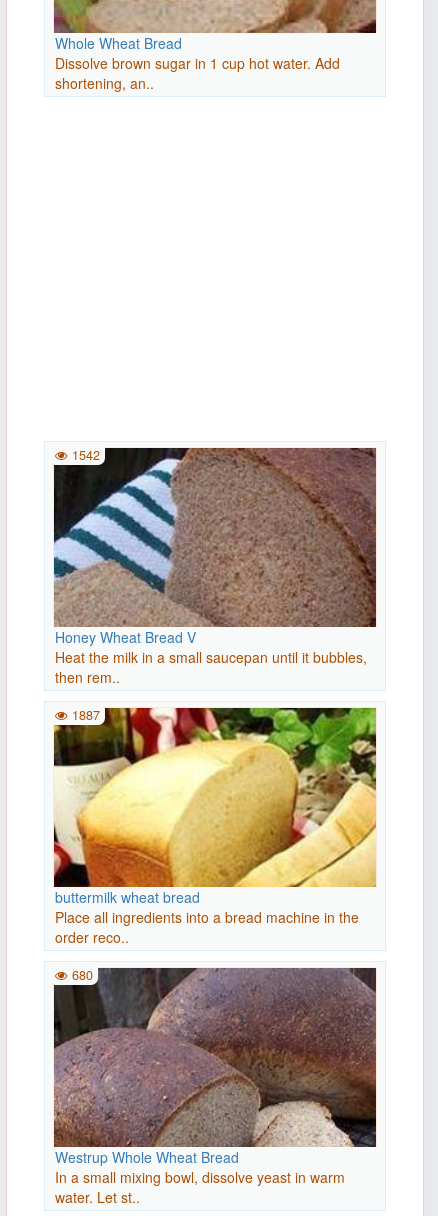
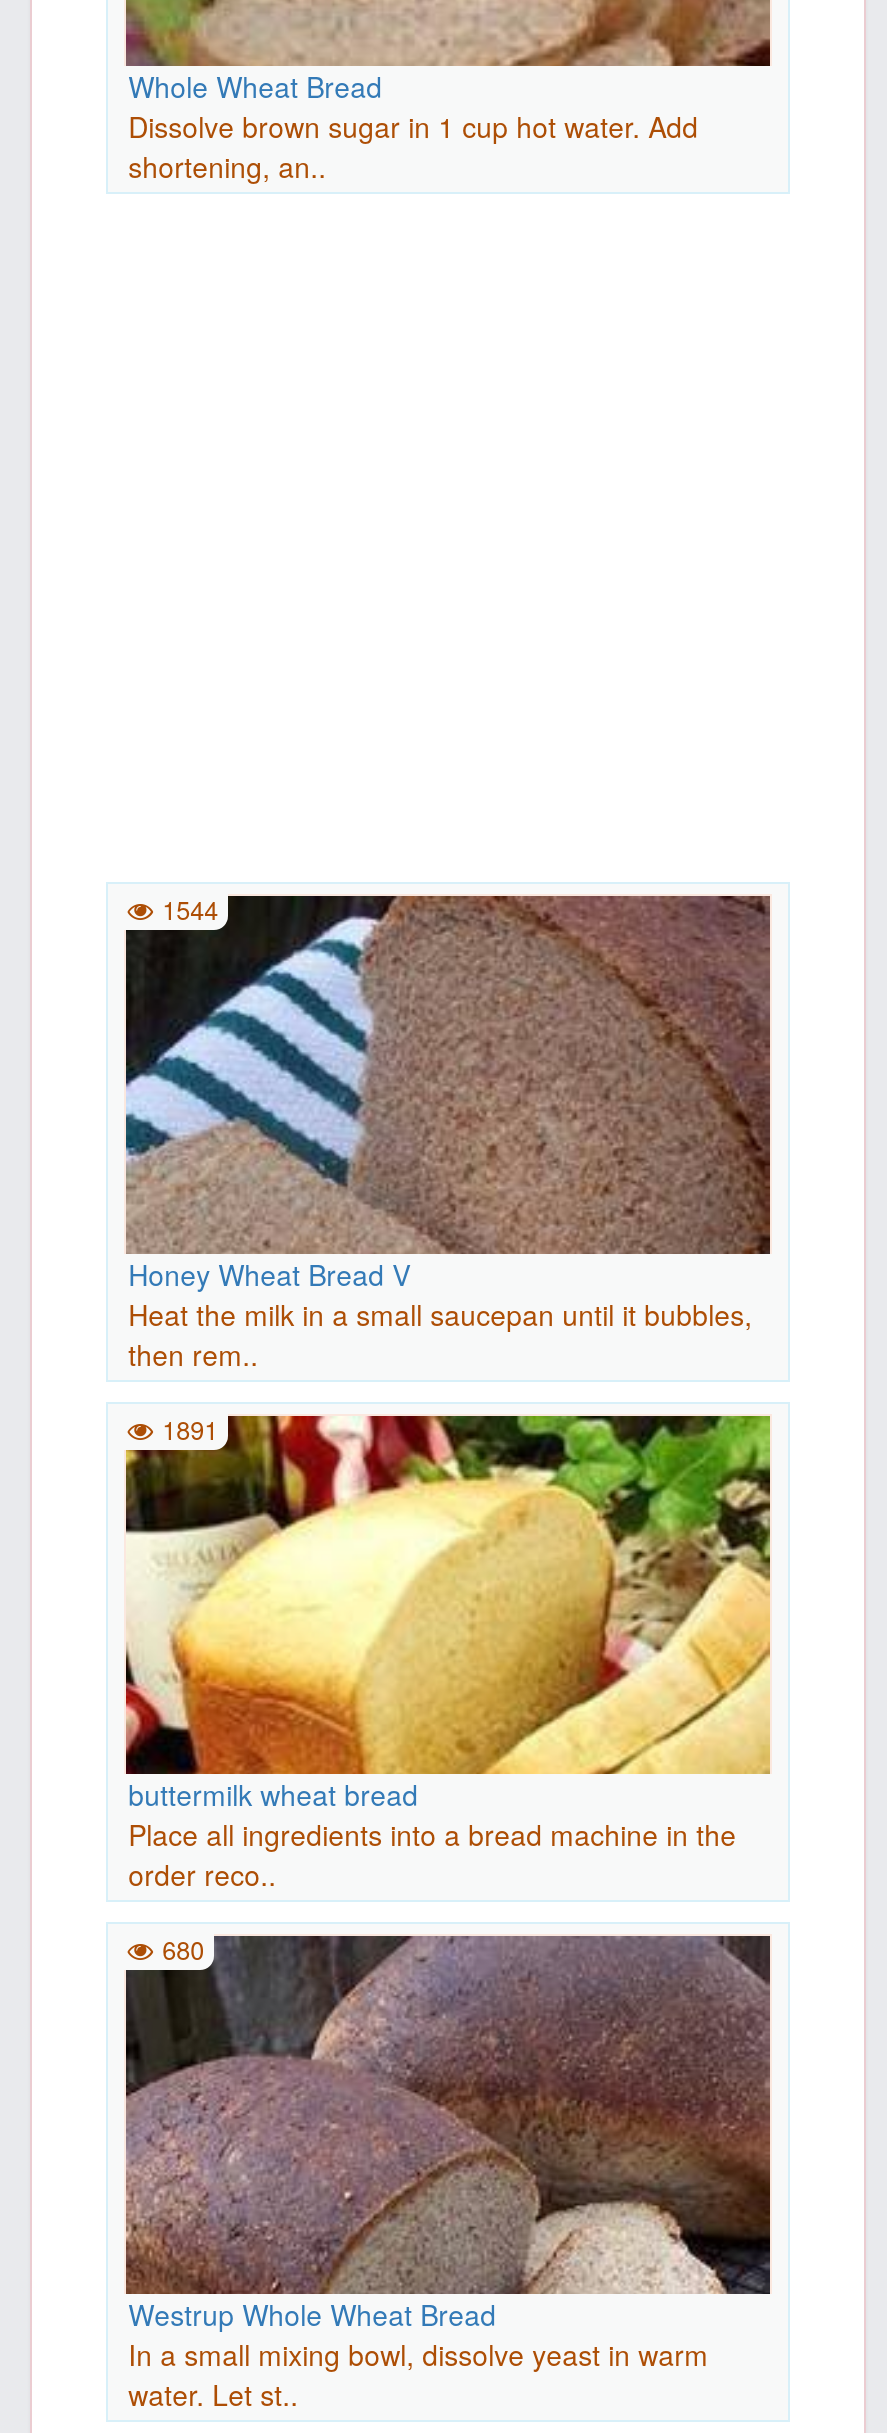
- 1542
+ 1544

- 1887
+ 1891
